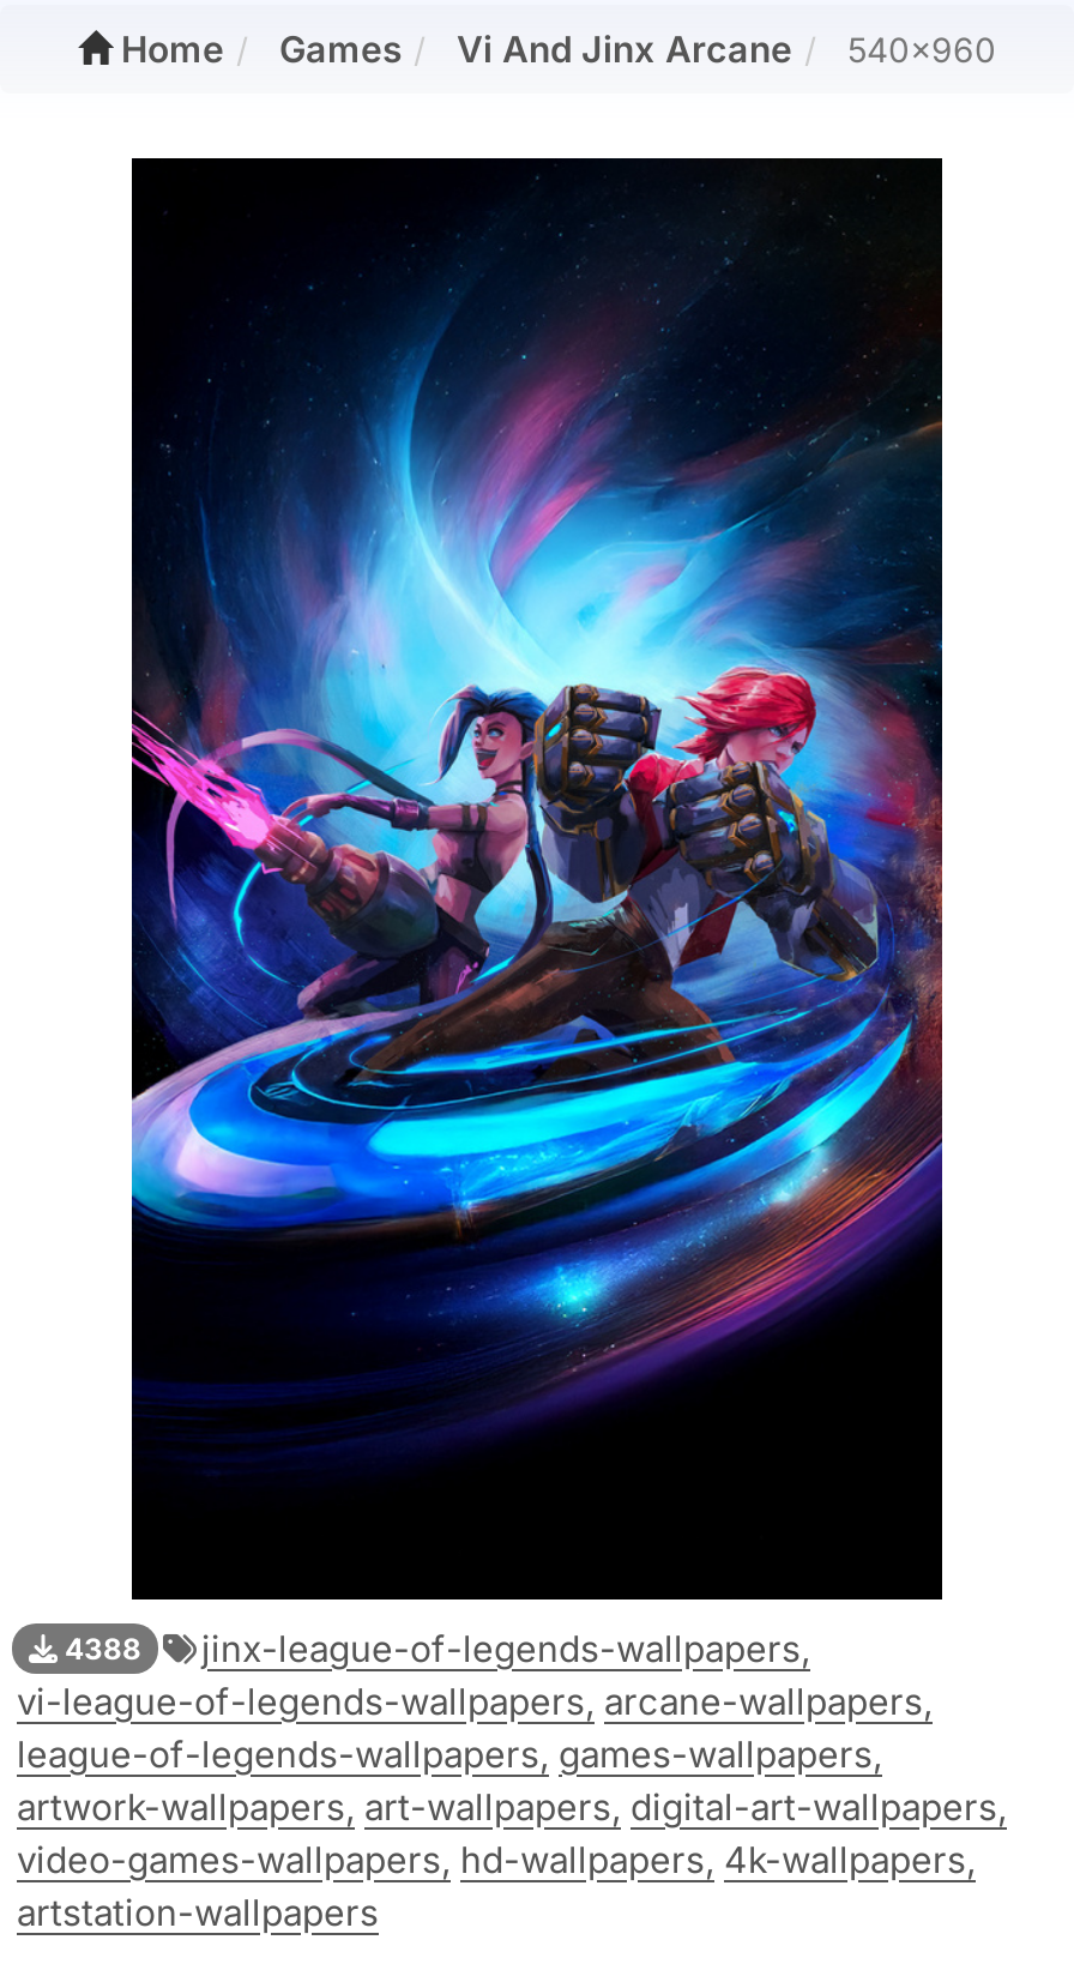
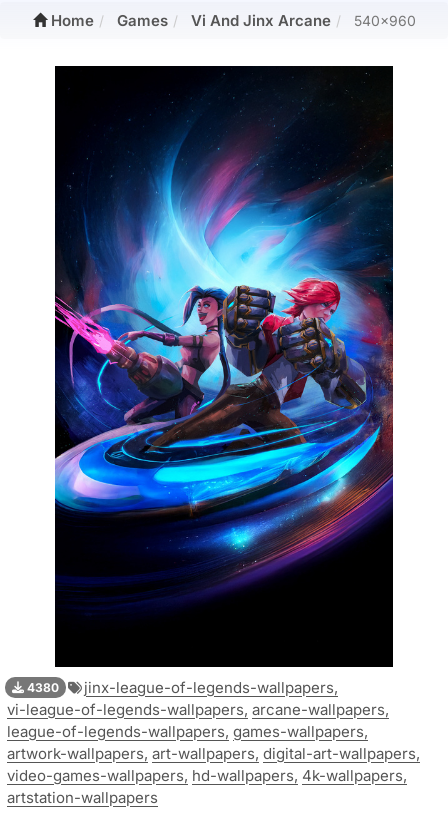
- 4388 jinx-league-of-legends-wallpapers,
+ 4380 jinx-league-of-legends-wallpapers,
